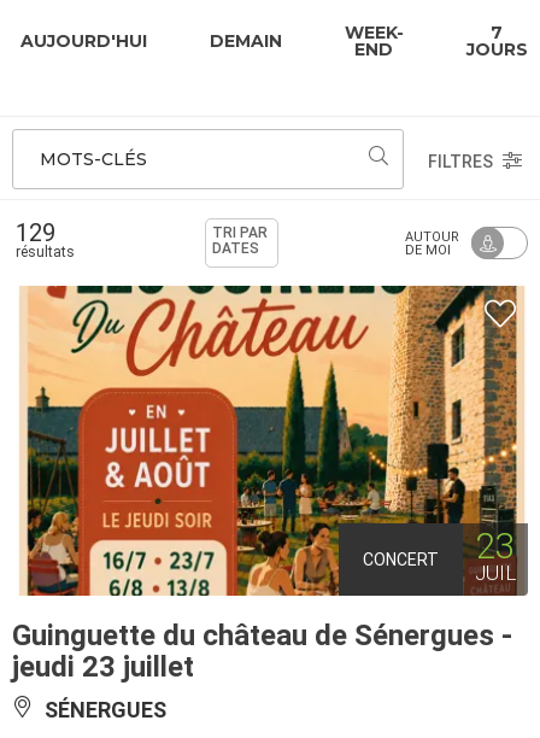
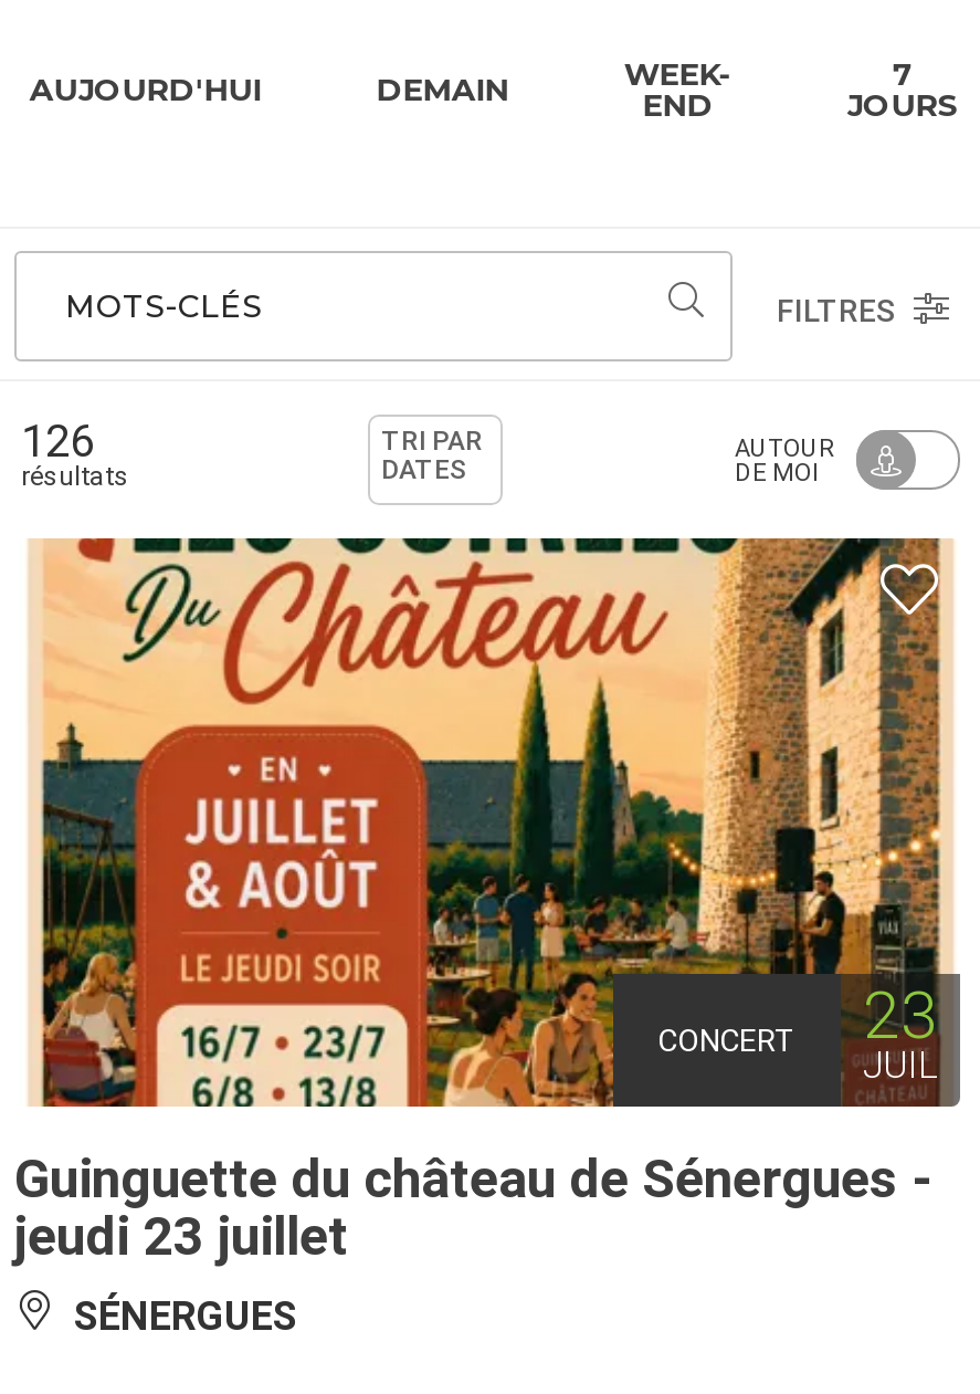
- 129
+ 126
